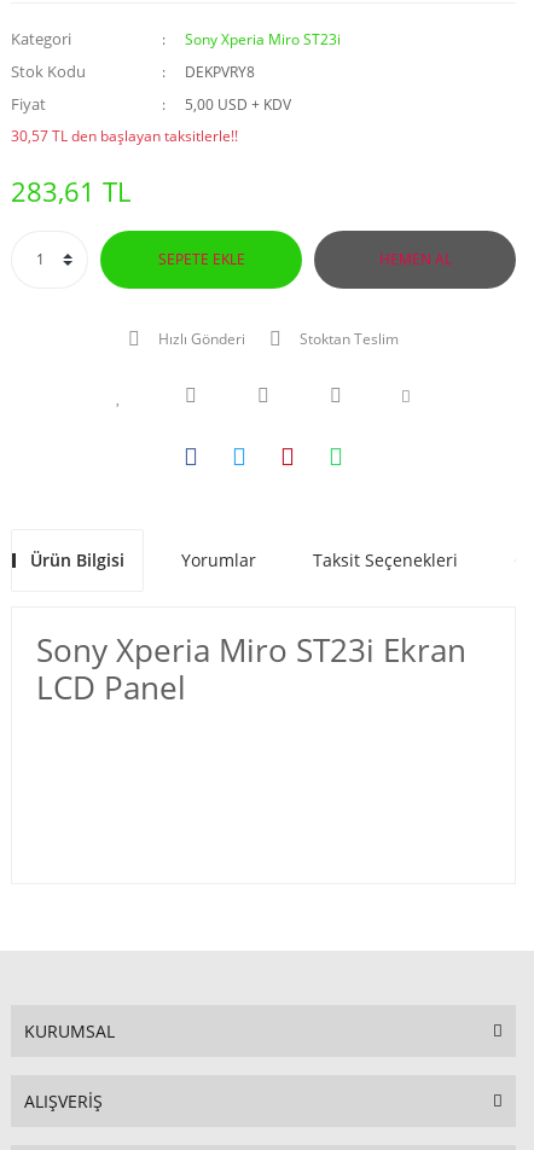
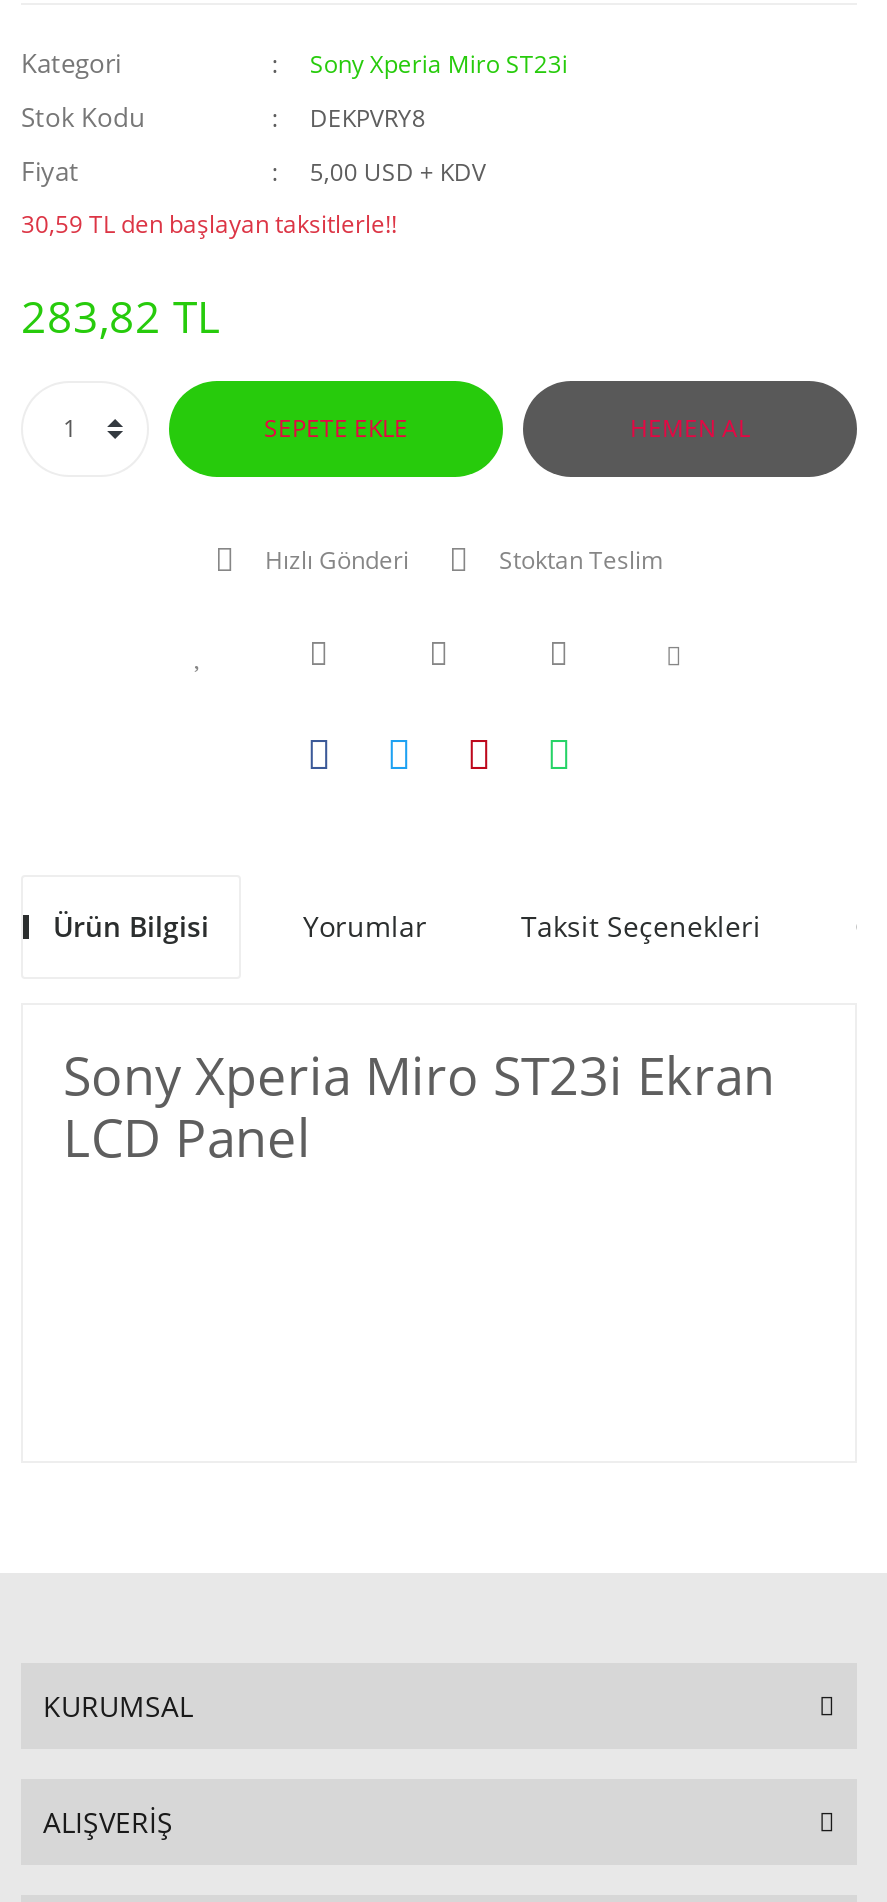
- 30,57 TL den başlayan taksitlerle!!
+ 30,59 TL den başlayan taksitlerle!!

- 283,61 TL
+ 283,82 TL
